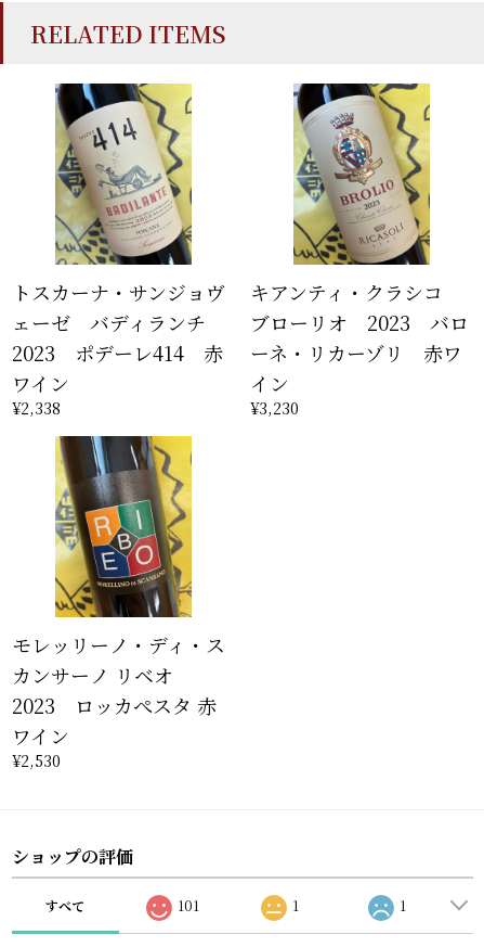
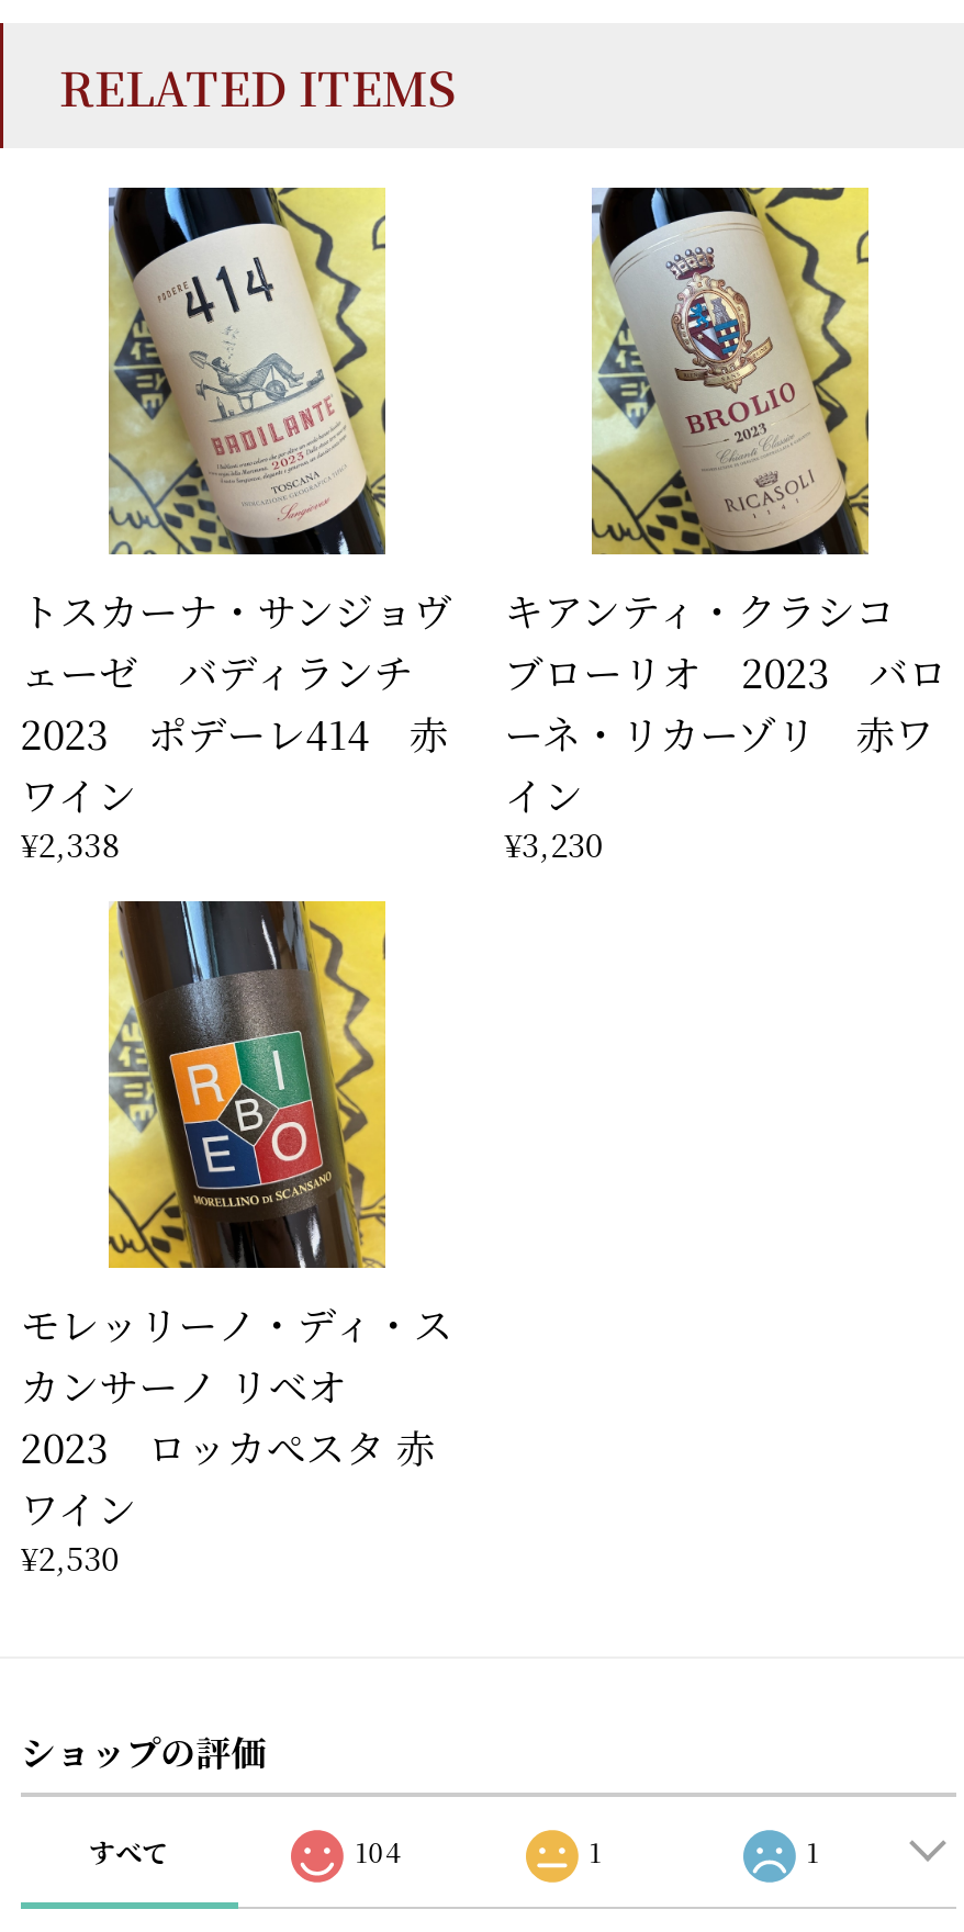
- 101
+ 104
